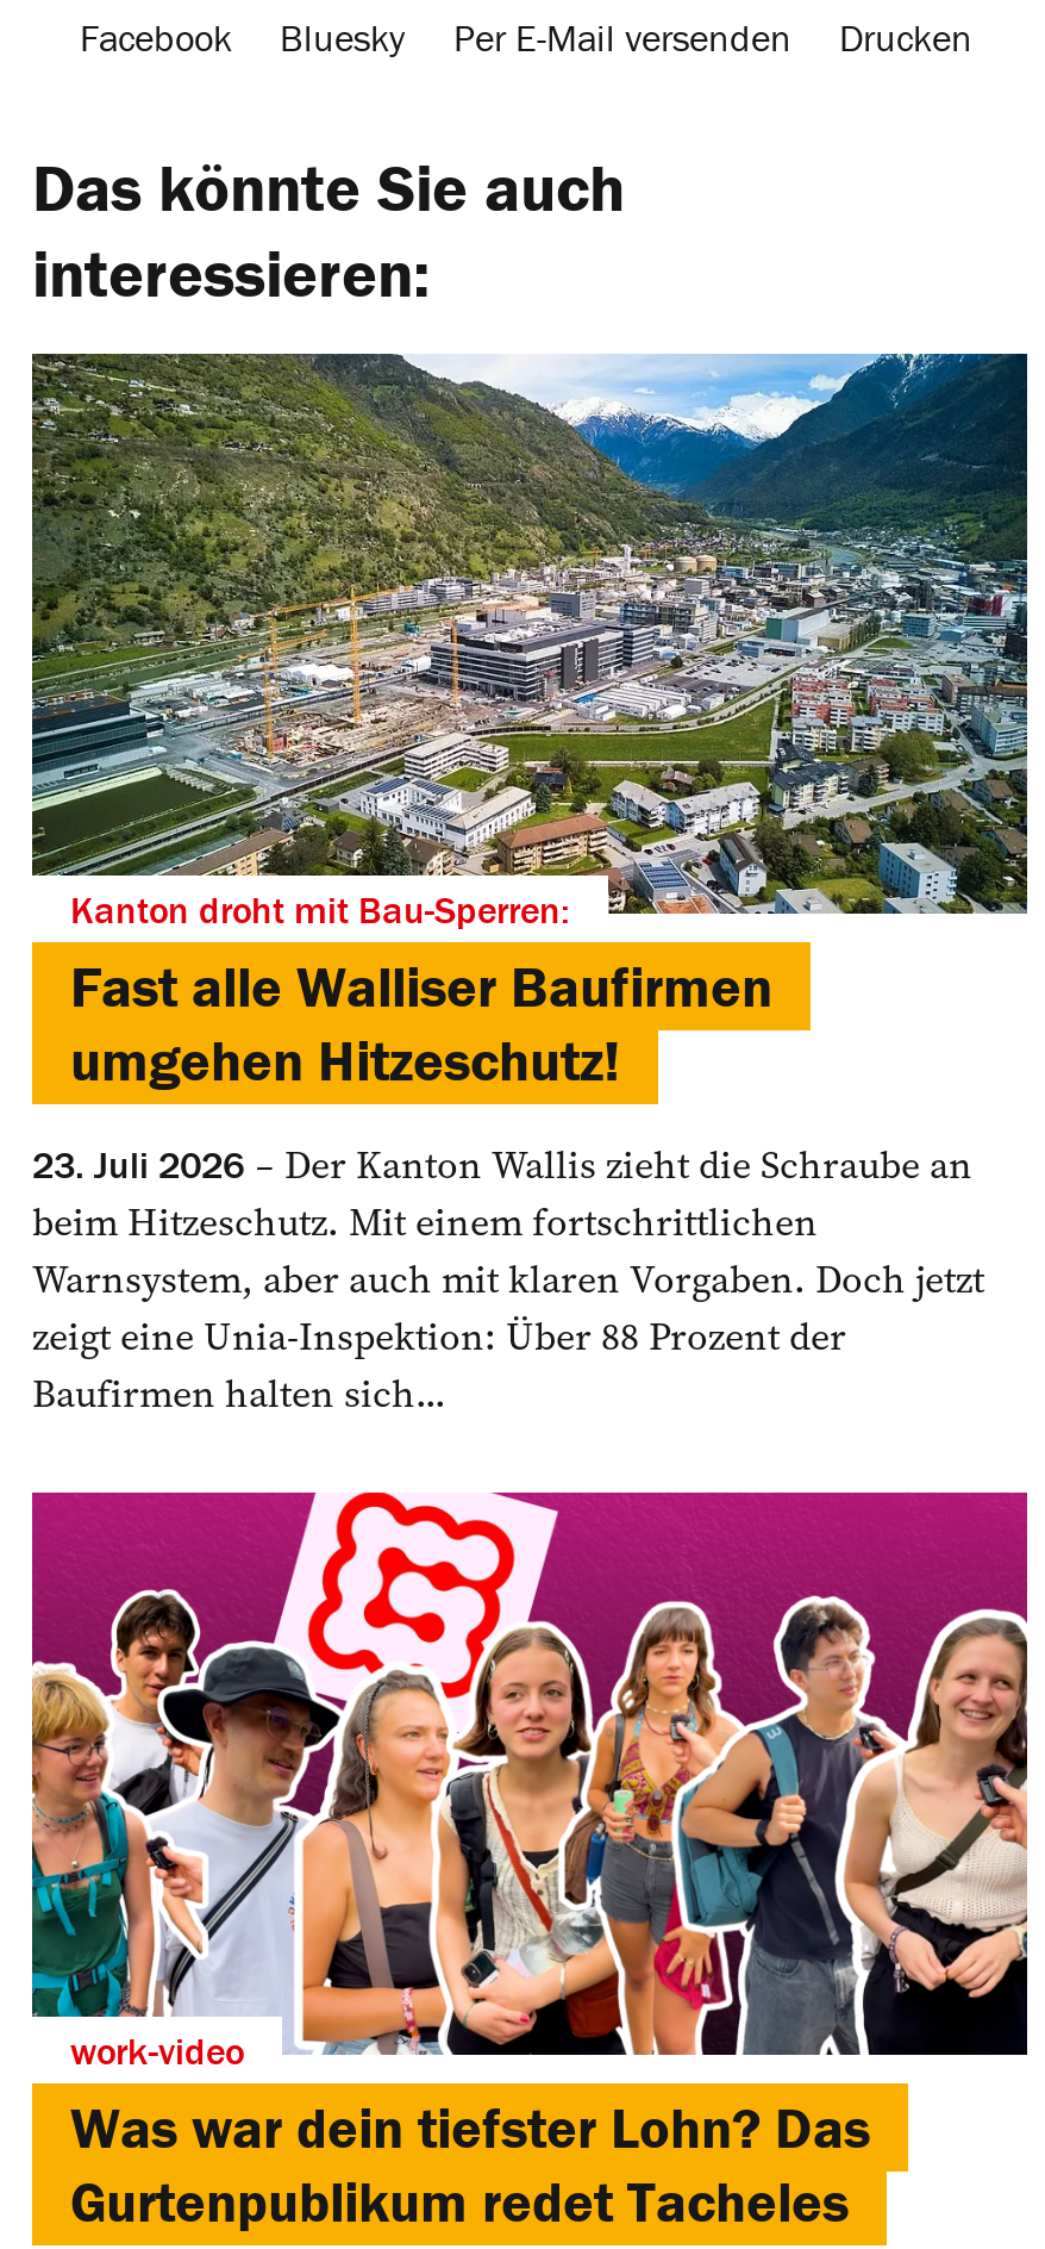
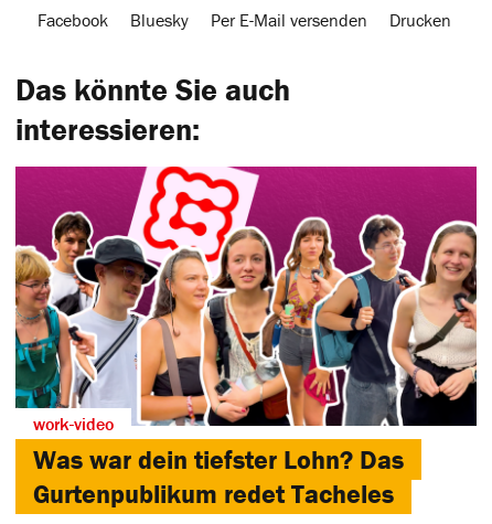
- [image]
- Kanton droht mit Bau-Sperren:
- Fast alle Walliser Baufirmen
- umgehen Hitzeschutz!
- 23. Juli 2026
- Der Kanton Wallis zieht die Schraube an
- beim Hitzeschutz. Mit einem fortschrittlichen
- Warnsystem, aber auch mit klaren Vorgaben. Doch jetzt
- zeigt eine Unia-Inspektion: Über 88 Prozent der
- Baufirmen halten sich...
